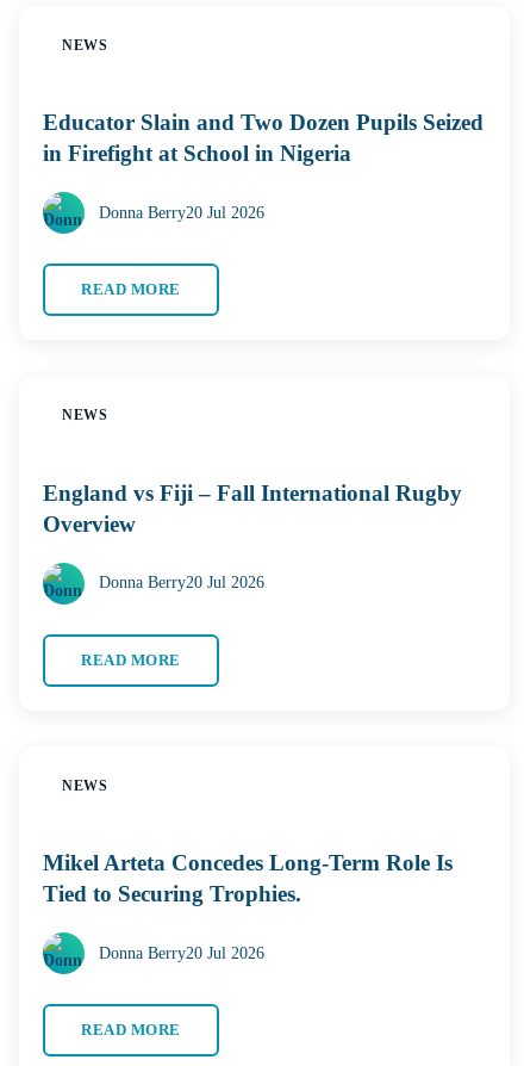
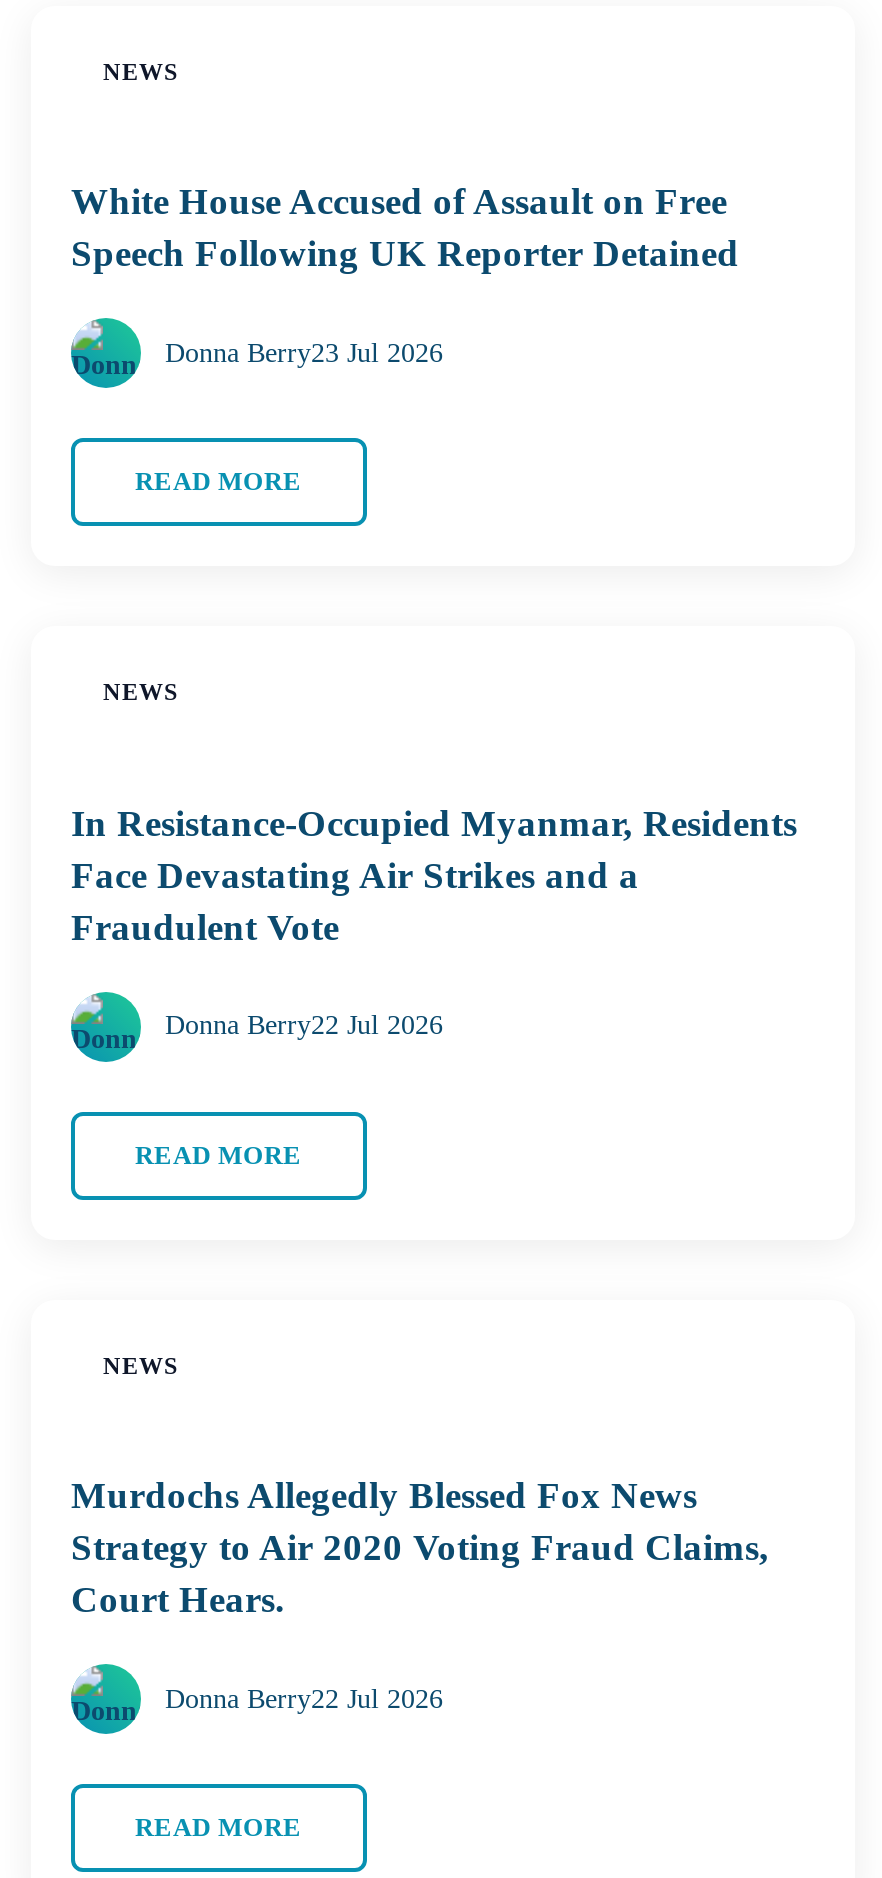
- Educator Slain and Two Dozen Pupils Seized
- in Firefight at School in Nigeria
+ White House Accused of Assault on Free
+ Speech Following UK Reporter Detained

- Donna Berry20 Jul 2026
+ Donna Berry23 Jul 2026

- England vs Fiji – Fall International Rugby
- Overview
+ In Resistance-Occupied Myanmar, Residents
+ Face Devastating Air Strikes and a
+ Fraudulent Vote

- Donna Berry20 Jul 2026
+ Donna Berry22 Jul 2026

- Mikel Arteta Concedes Long-Term Role Is
- Tied to Securing Trophies.
+ Murdochs Allegedly Blessed Fox News
+ Strategy to Air 2020 Voting Fraud Claims,
+ Court Hears.

- Donna Berry20 Jul 2026
+ Donna Berry22 Jul 2026
